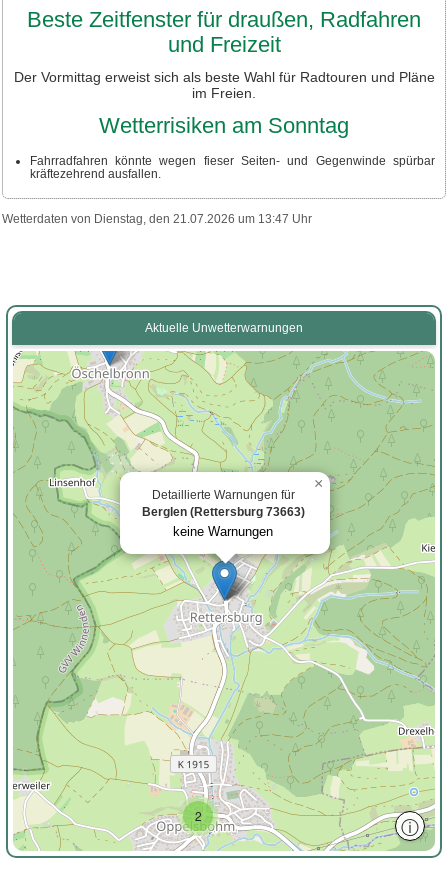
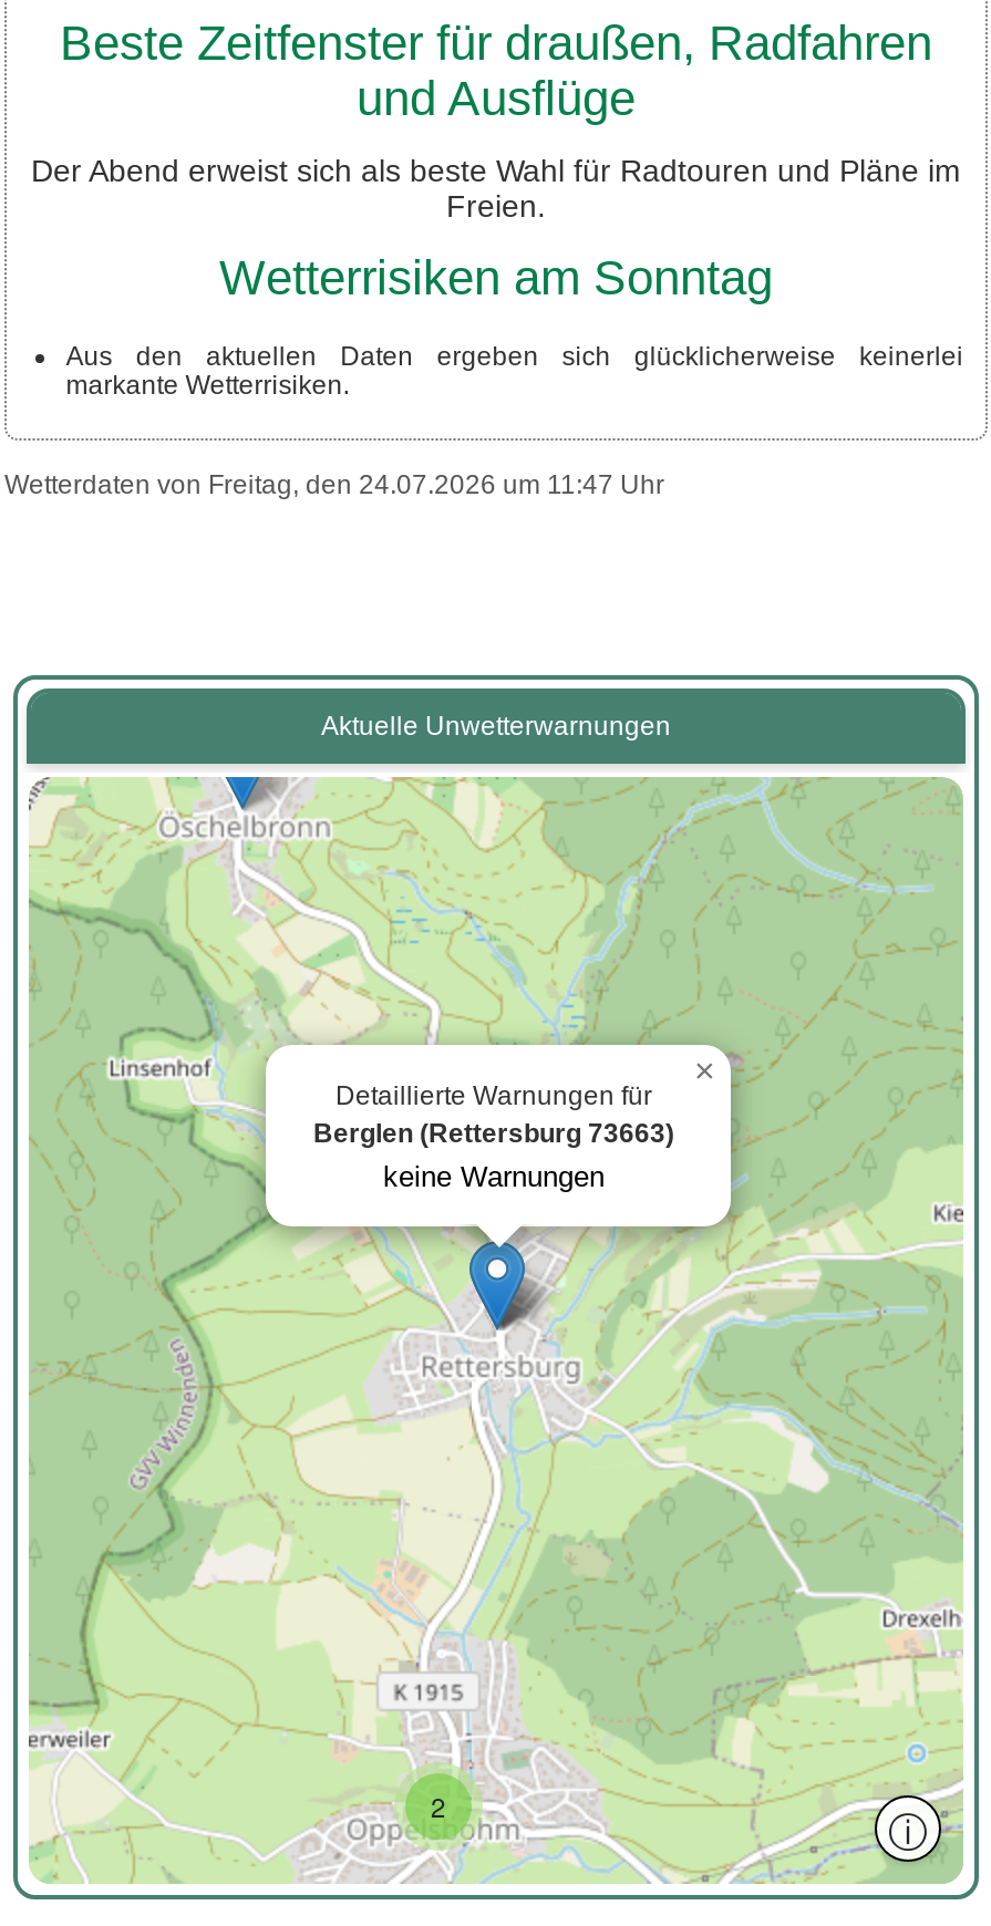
- und Freizeit
+ und Ausflüge

- Der Vormittag erweist sich als beste Wahl für Radtouren und Pläne
- im Freien.
+ Der Abend erweist sich als beste Wahl für Radtouren und Pläne im
+ Freien.

- Fahrradfahren könnte wegen fieser Seiten- und Gegenwinde spürbar
- kräftezehrend ausfallen.
+ Aus den aktuellen Daten ergeben sich glücklicherweise keinerlei
+ markante Wetterrisiken.

- Wetterdaten von Dienstag, den 21.07.2026 um 13:47 Uhr
+ Wetterdaten von Freitag, den 24.07.2026 um 11:47 Uhr
